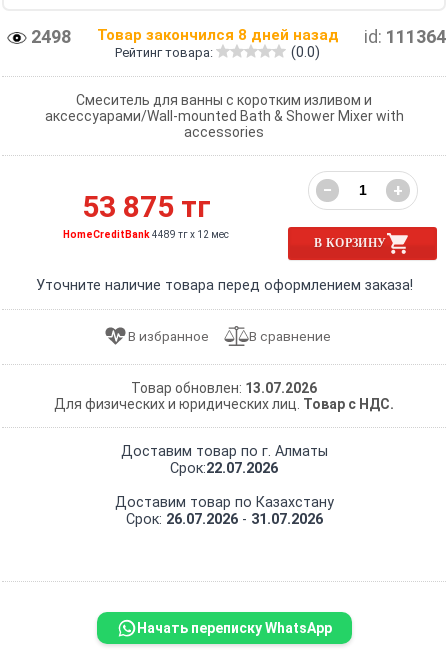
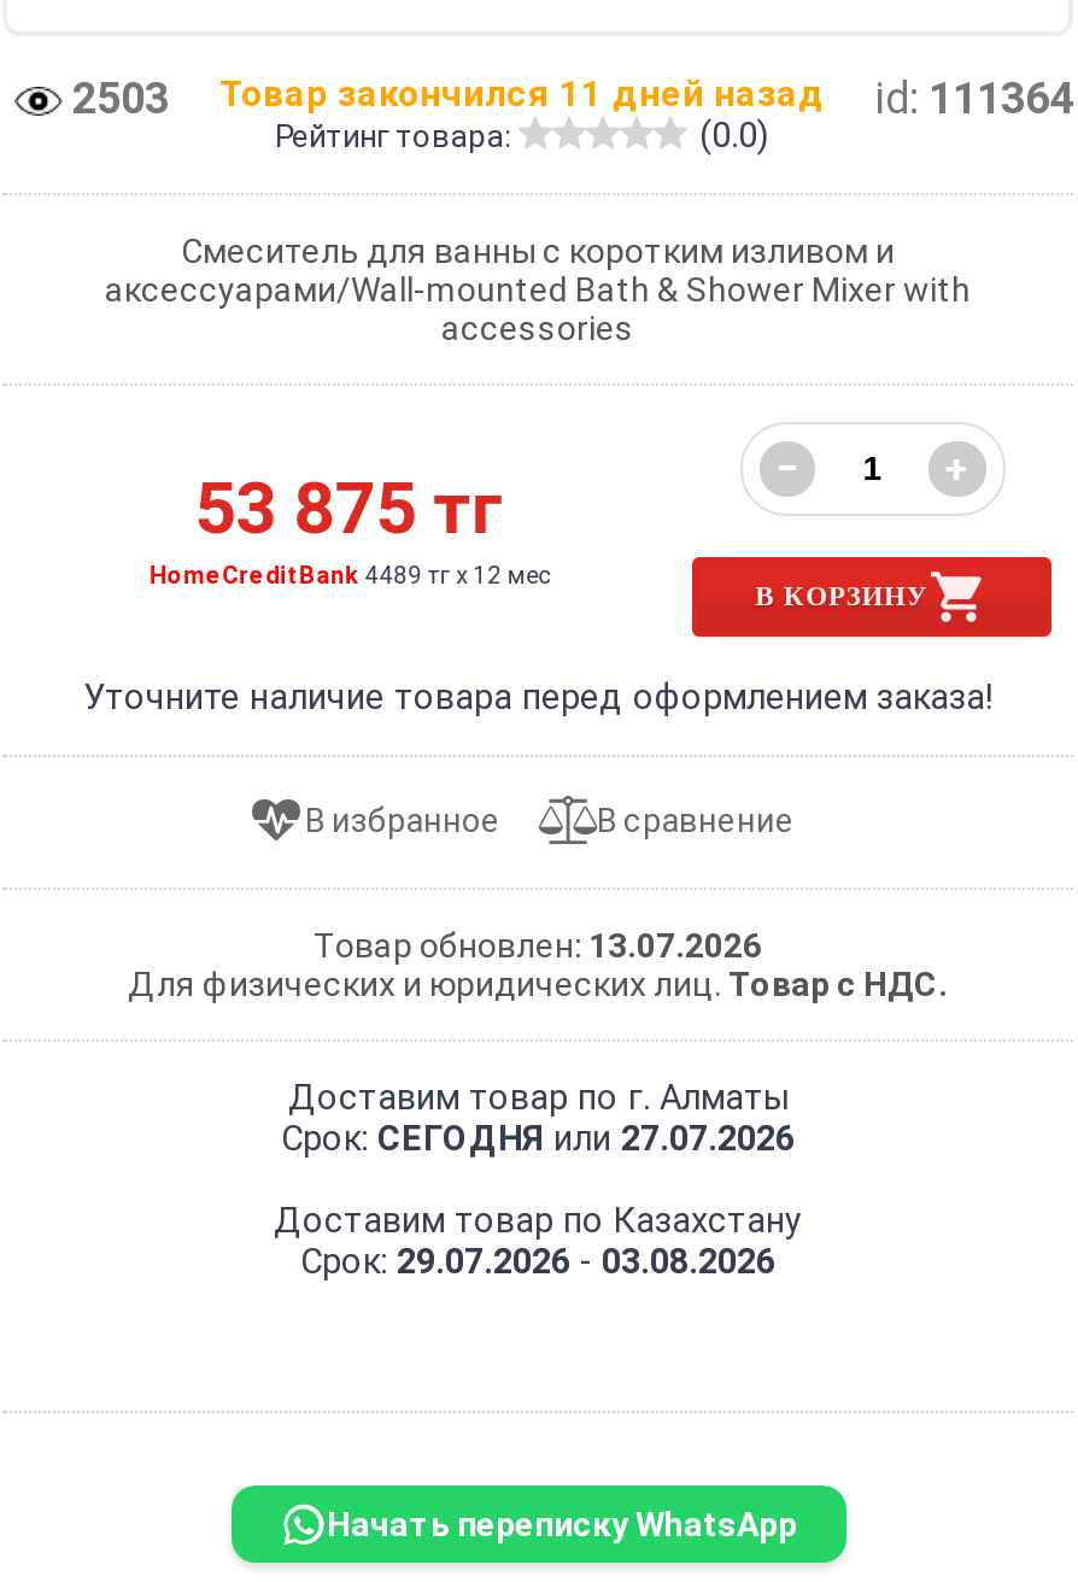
- 2498
+ 2503

- Товар закончился 8 дней назад
+ Товар закончился 11 дней назад

- Срок:22.07.2026
+ Срок: СЕГОДНЯ или 27.07.2026

- Срок: 26.07.2026 - 31.07.2026
+ Срок: 29.07.2026 - 03.08.2026
